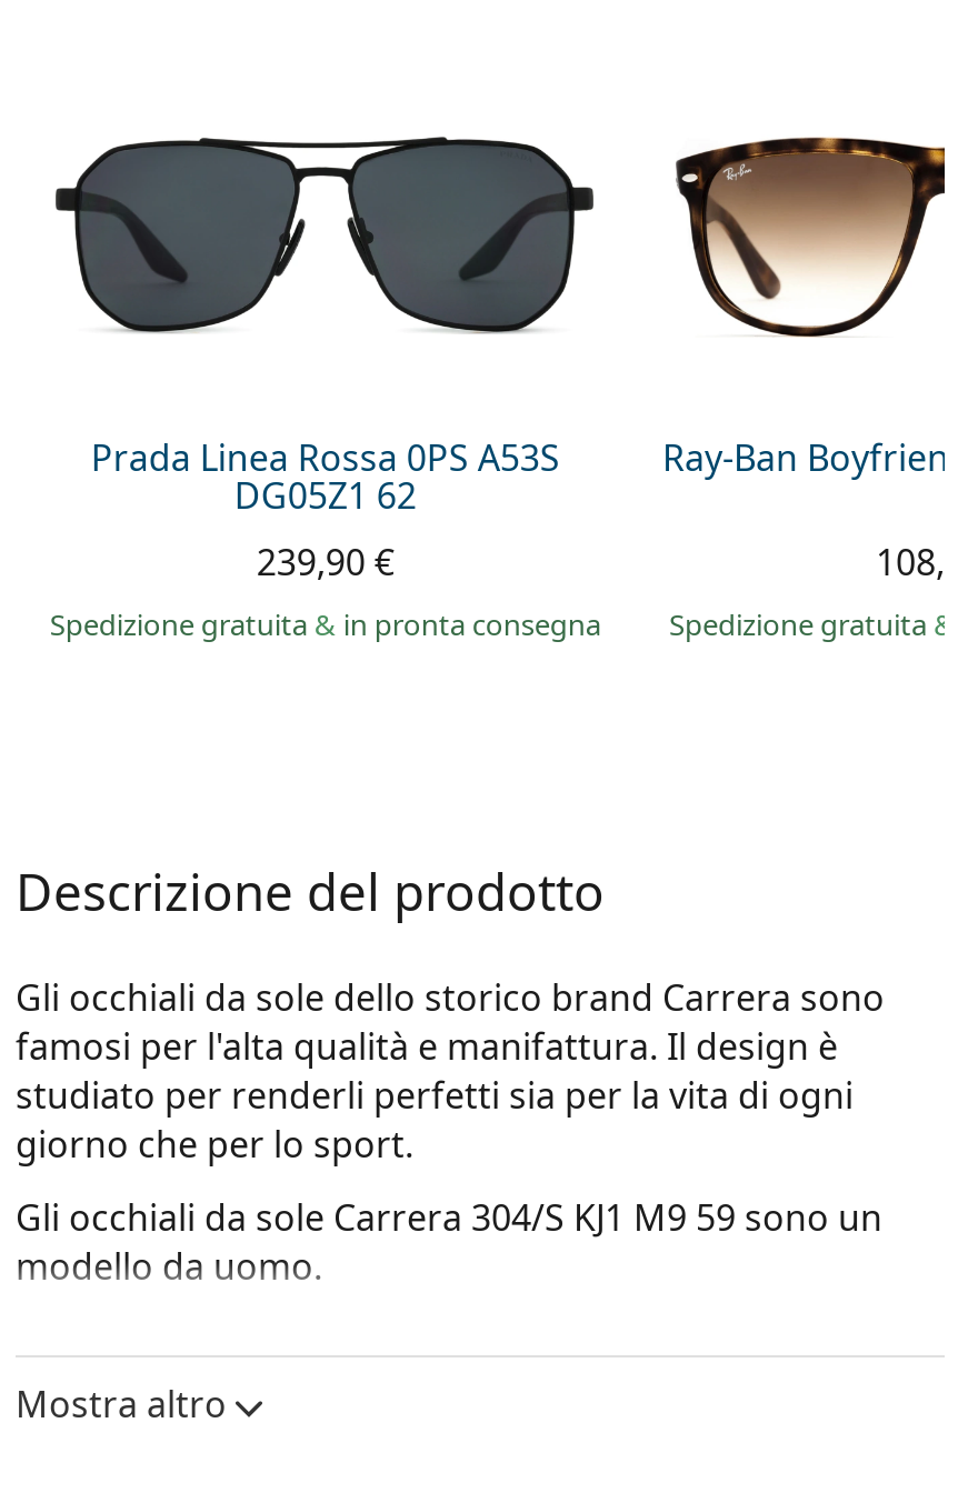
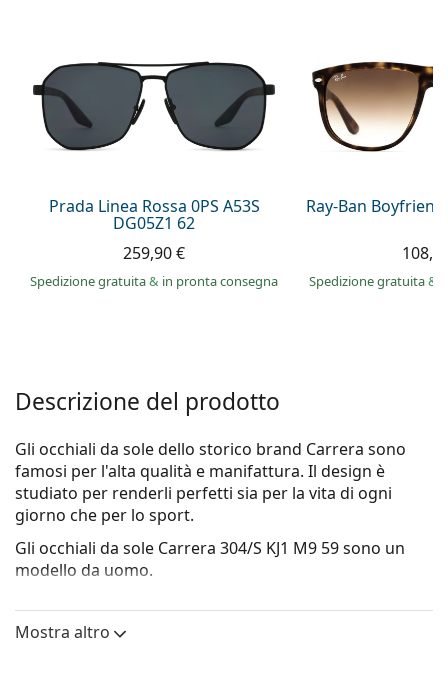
- 239,90 €
+ 259,90 €
